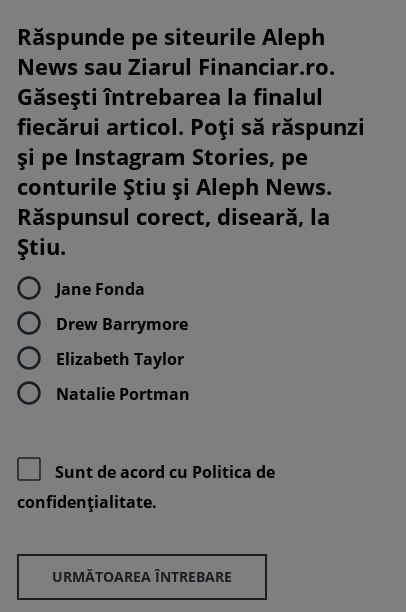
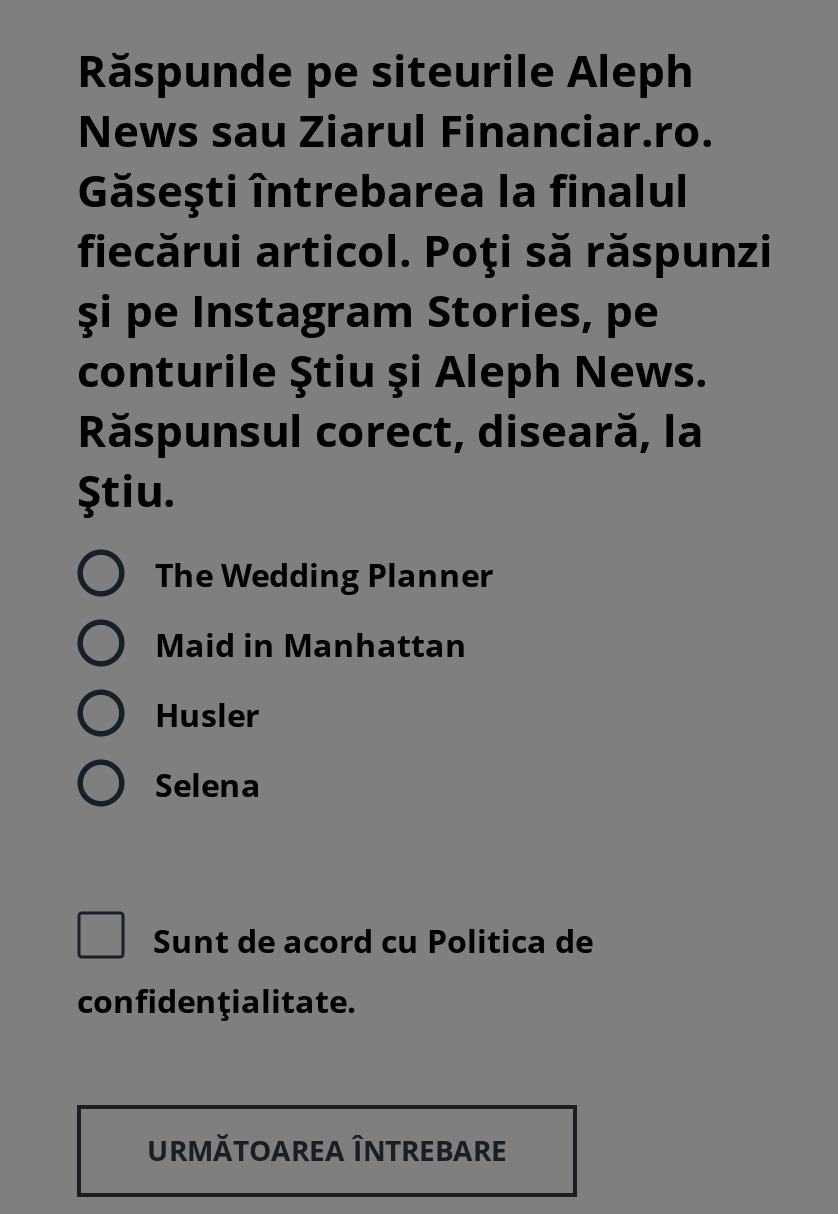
- Jane Fonda
+ The Wedding Planner

- Drew Barrymore
+ Maid in Manhattan

- Elizabeth Taylor
+ Husler

- Natalie Portman
+ Selena
